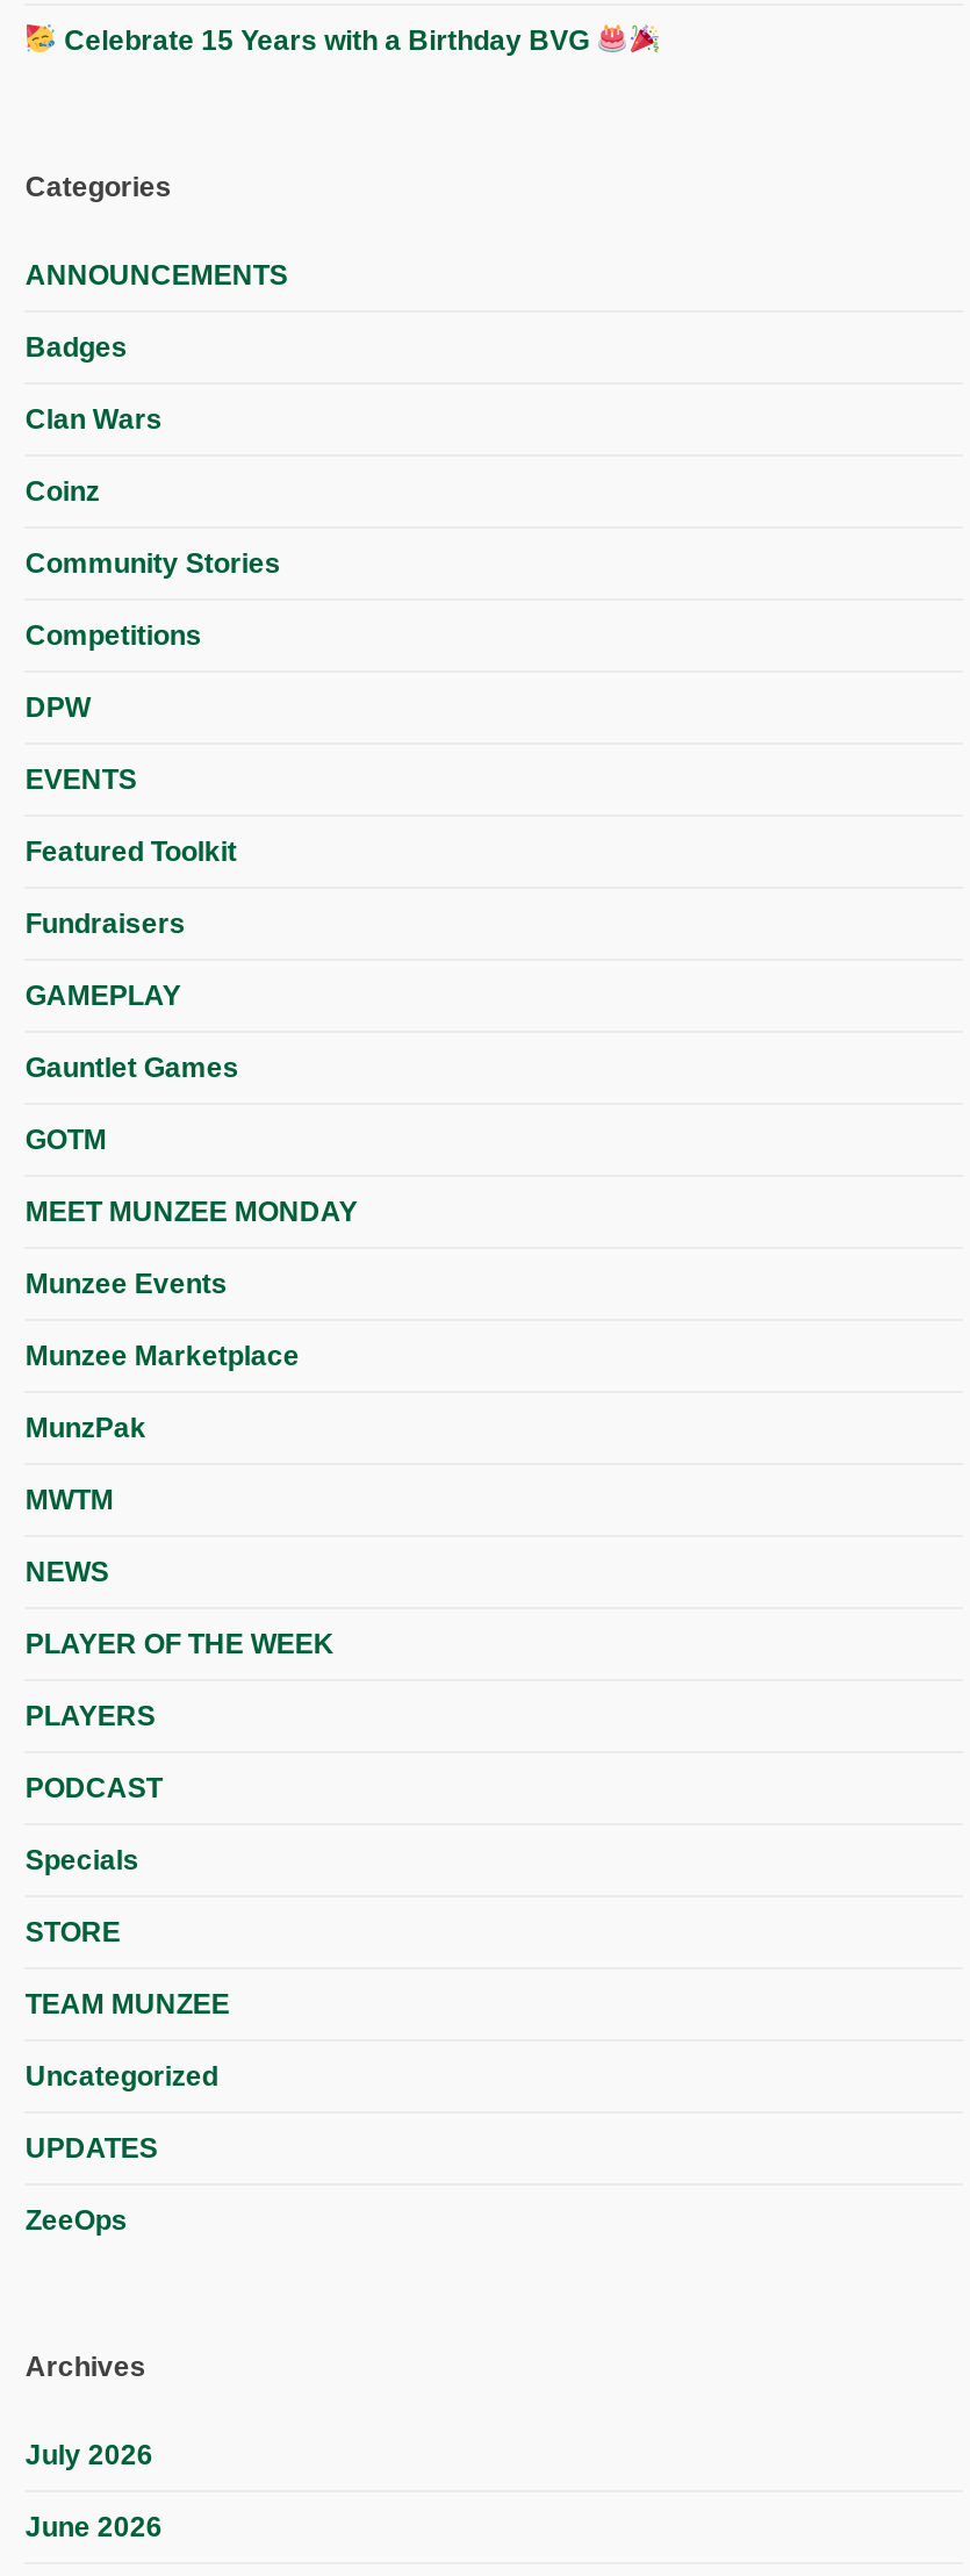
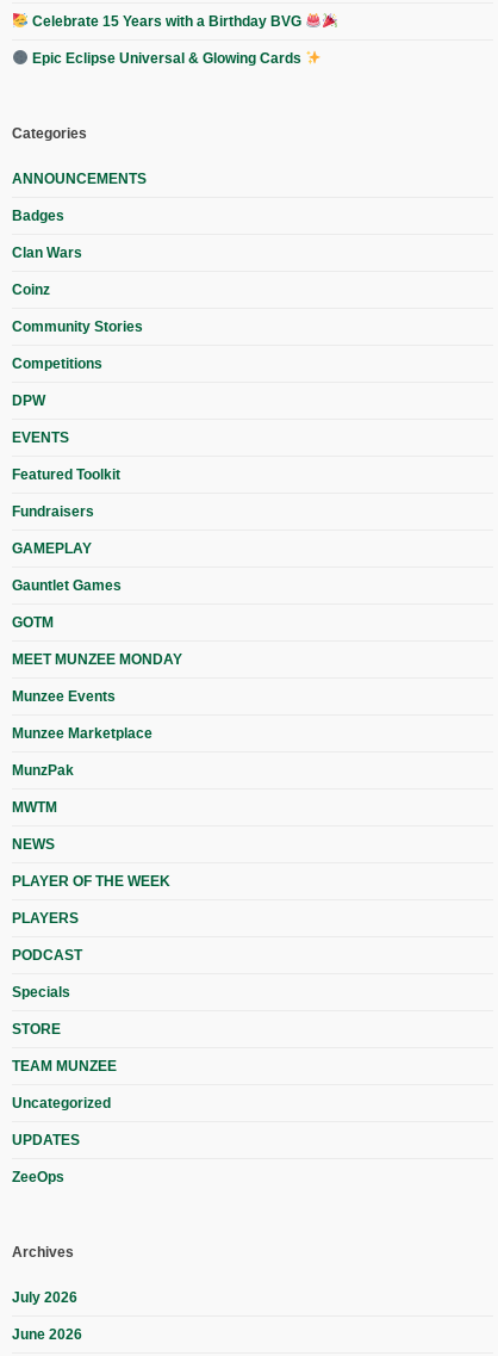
+ Epic Eclipse Universal & Glowing Cards
